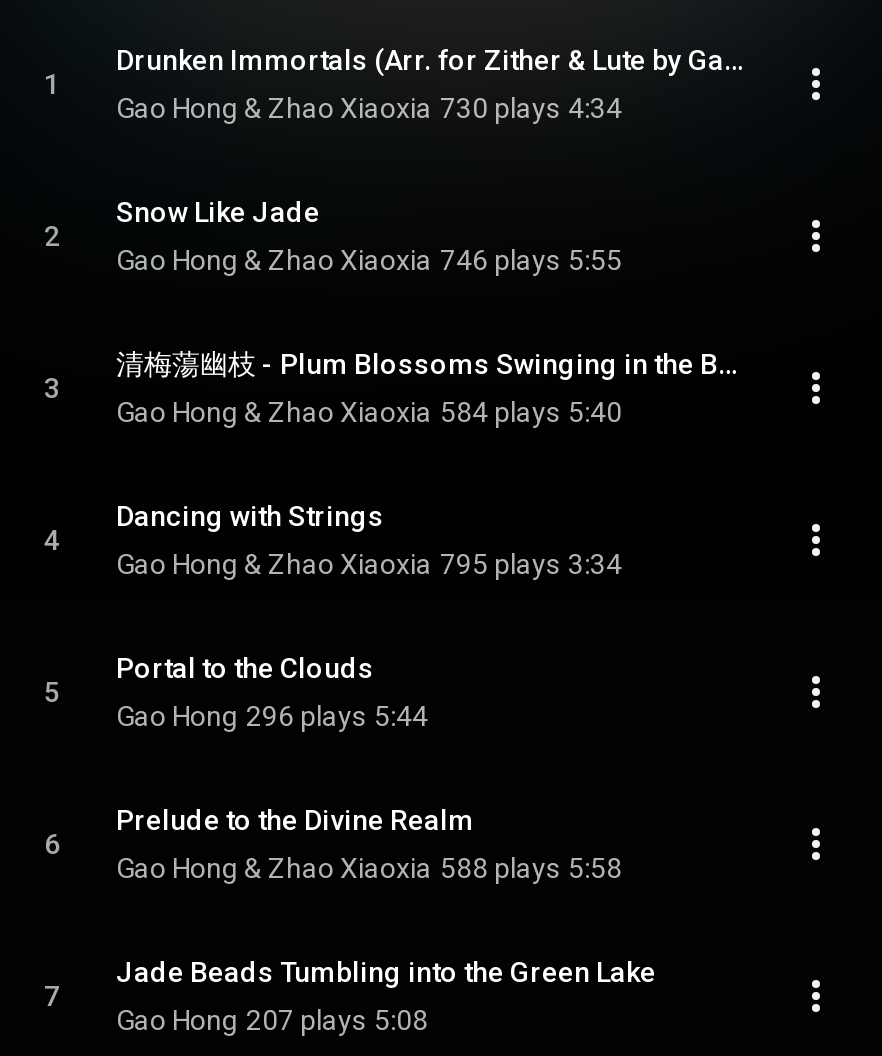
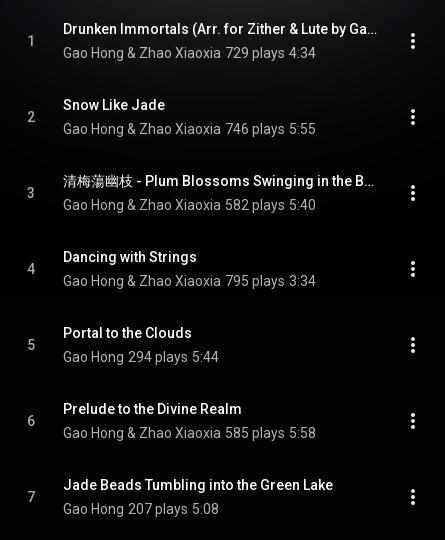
- Gao Hong & Zhao Xiaoxia 730 plays 4:34
+ Gao Hong & Zhao Xiaoxia 729 plays 4:34

- Gao Hong & Zhao Xiaoxia 584 plays 5:40
+ Gao Hong & Zhao Xiaoxia 582 plays 5:40

- Gao Hong 296 plays 5:44
+ Gao Hong 294 plays 5:44

- Gao Hong & Zhao Xiaoxia 588 plays 5:58
+ Gao Hong & Zhao Xiaoxia 585 plays 5:58
